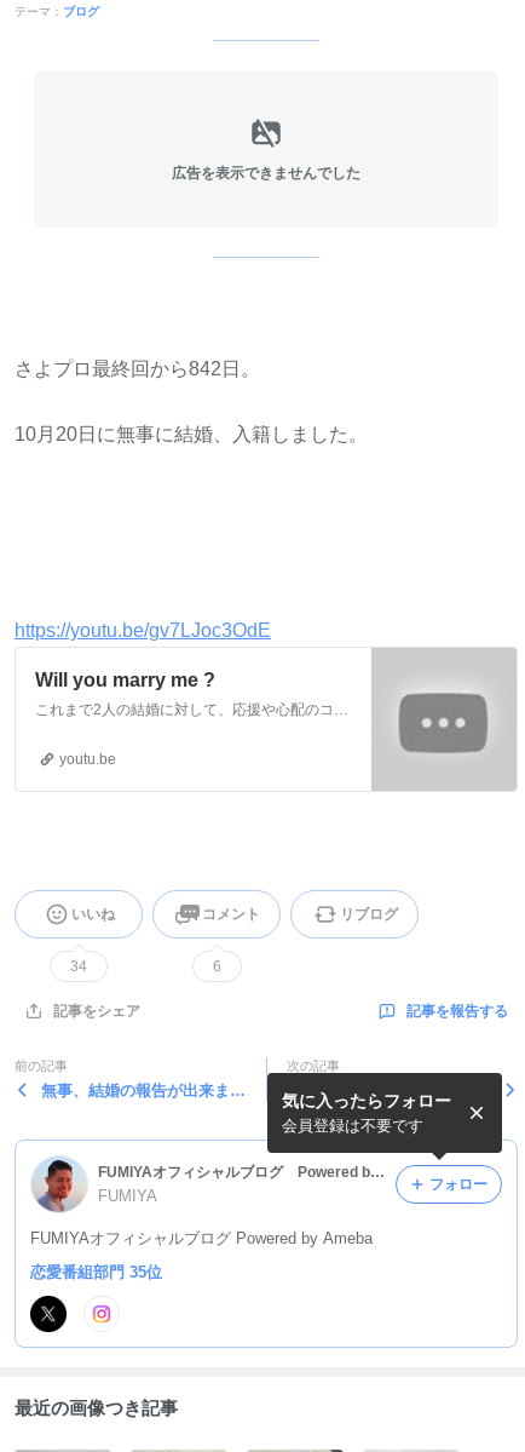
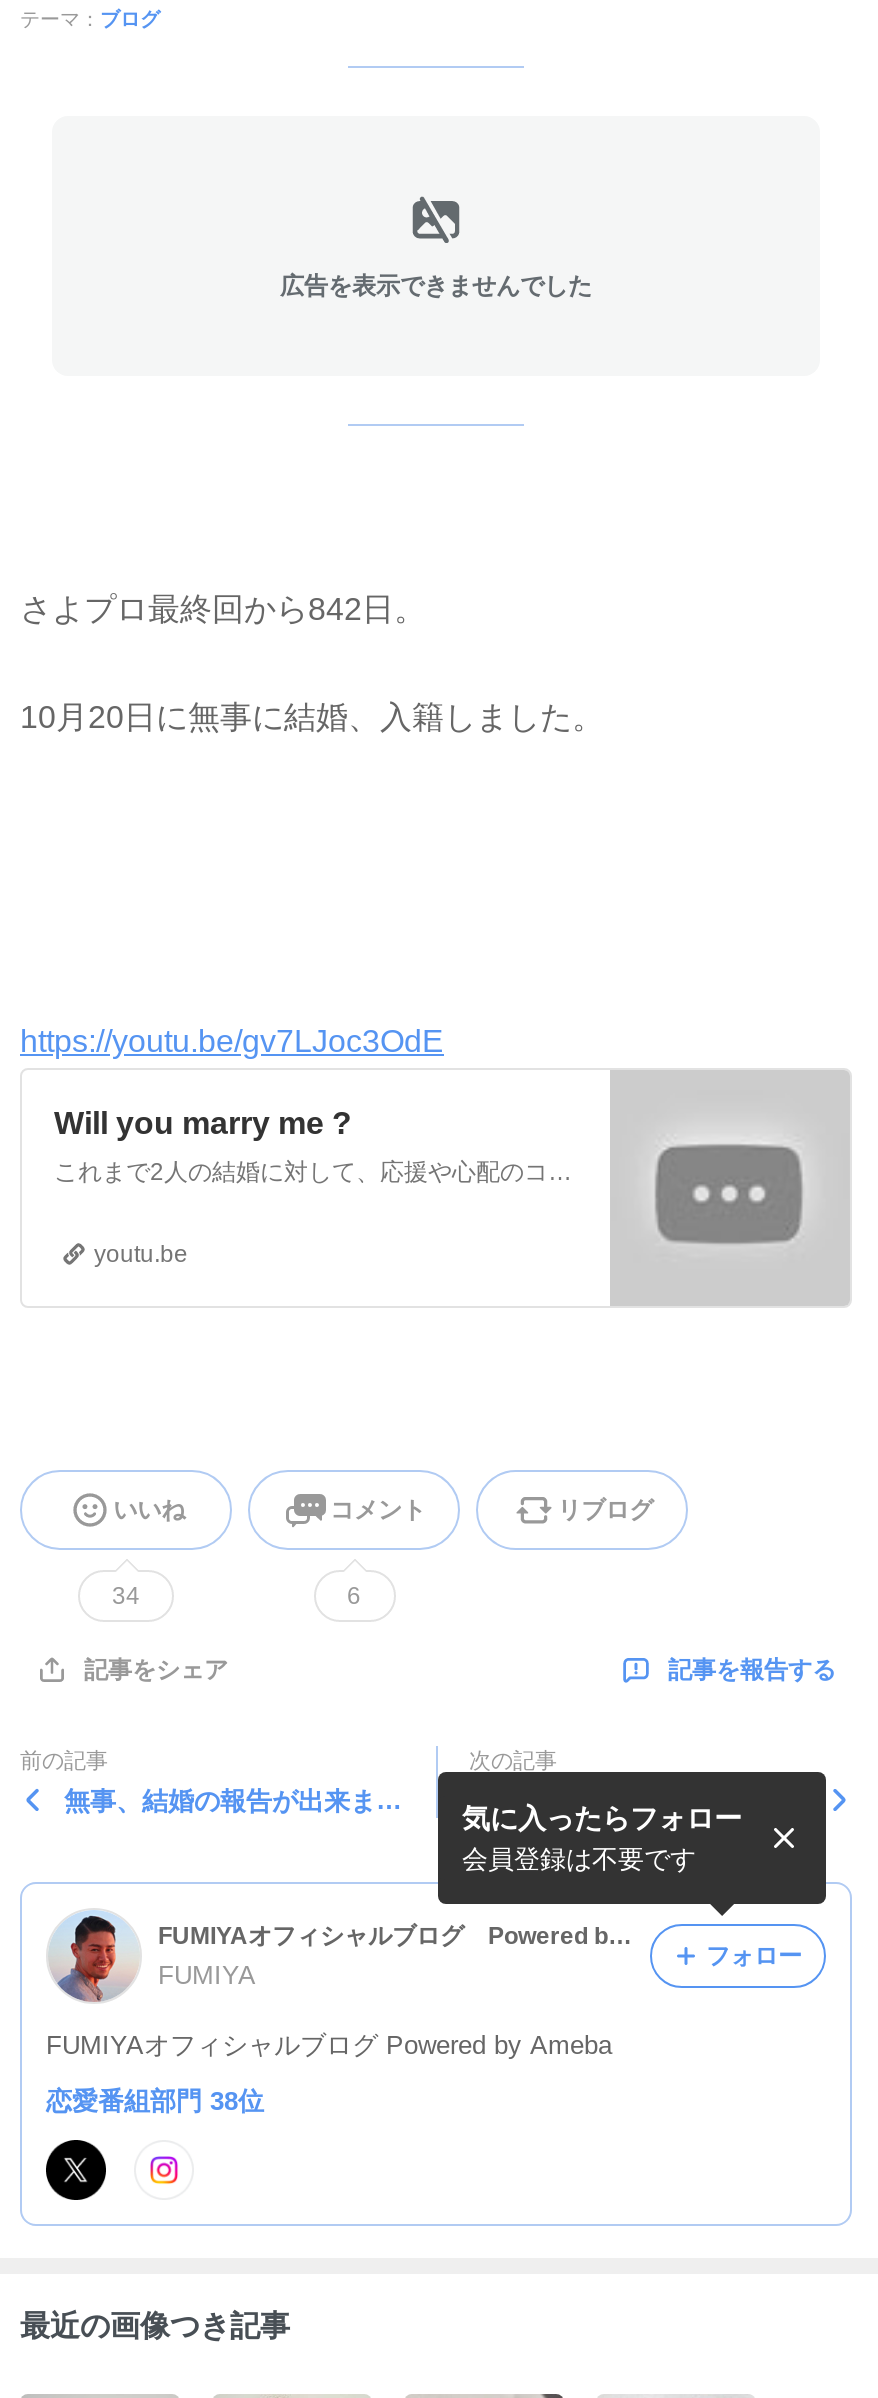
- 恋愛番組部門 35位
+ 恋愛番組部門 38位
